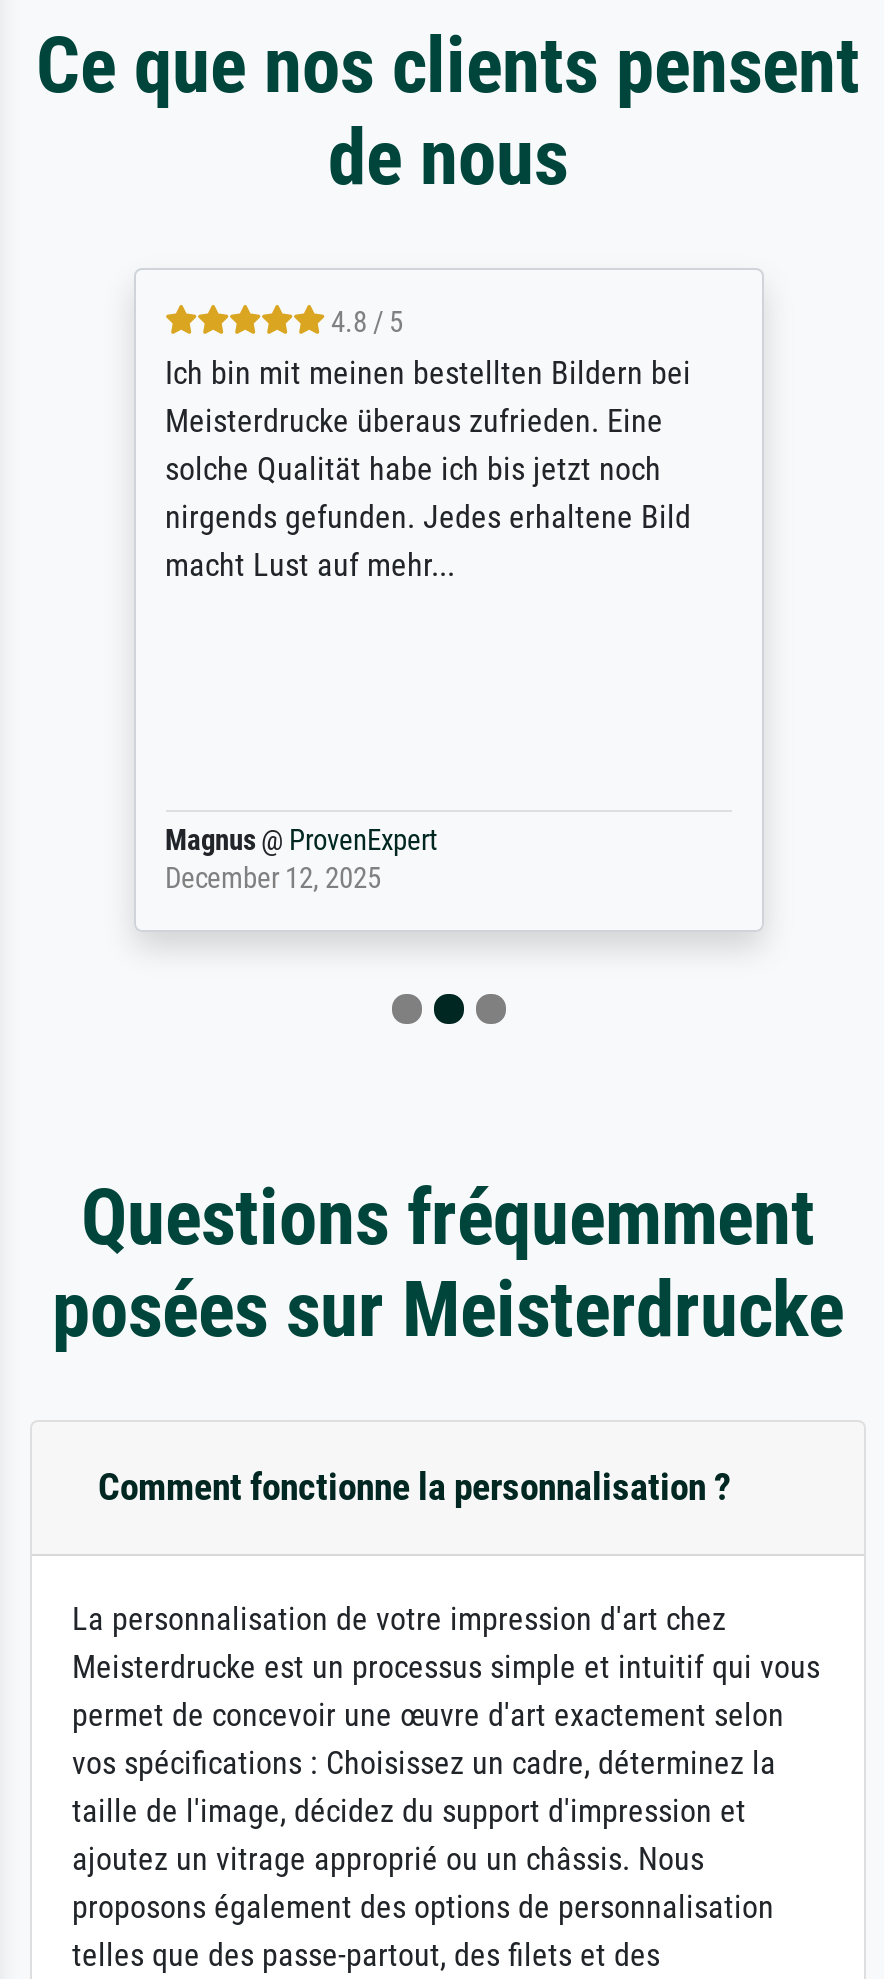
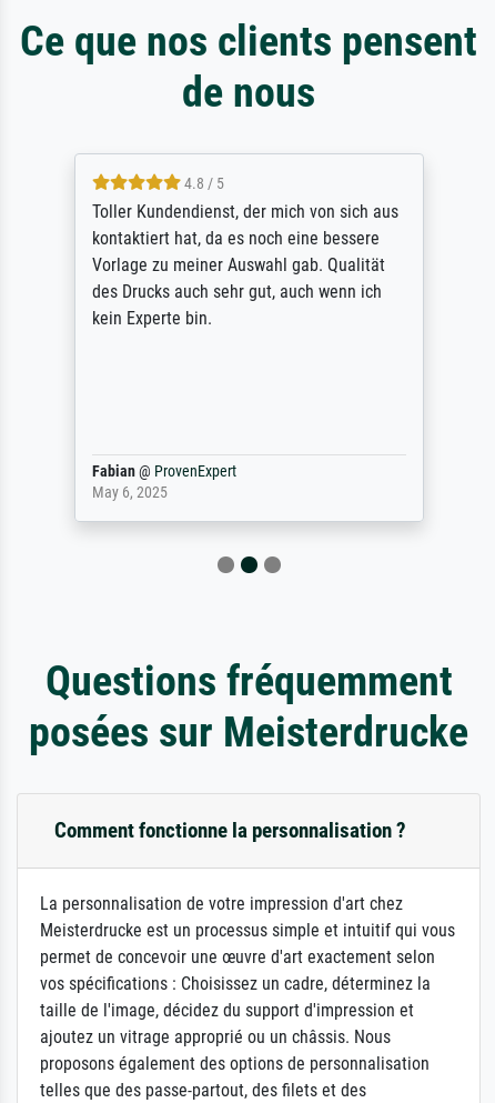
- Ich bin mit meinen bestellten Bildern bei
- Meisterdrucke überaus zufrieden. Eine
- solche Qualität habe ich bis jetzt noch
- nirgends gefunden. Jedes erhaltene Bild
- macht Lust auf mehr...
+ Toller Kundendienst, der mich von sich aus
+ kontaktiert hat, da es noch eine bessere
+ Vorlage zu meiner Auswahl gab. Qualität
+ des Drucks auch sehr gut, auch wenn ich
+ kein Experte bin.

- Magnus @ ProvenExpert
- December 12, 2025
+ Fabian @ ProvenExpert
+ May 6, 2025
